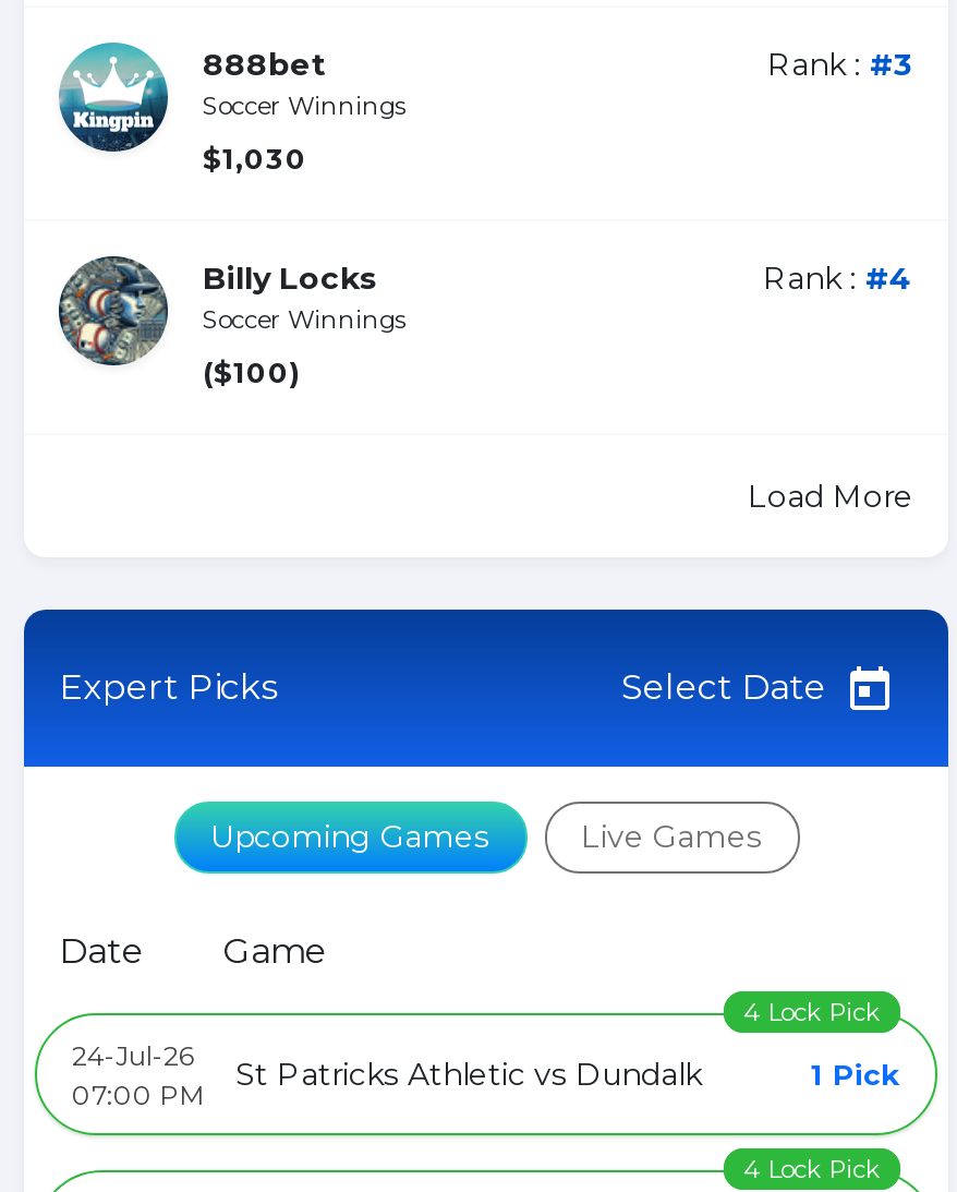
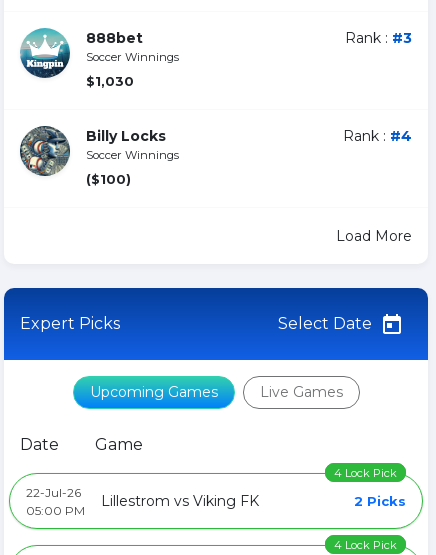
- 24-Jul-26
- 07:00 PM
- St Patricks Athletic vs Dundalk
- 1 Pick
+ 22-Jul-26
+ 05:00 PM
+ Lillestrom vs Viking FK
+ 2 Picks
